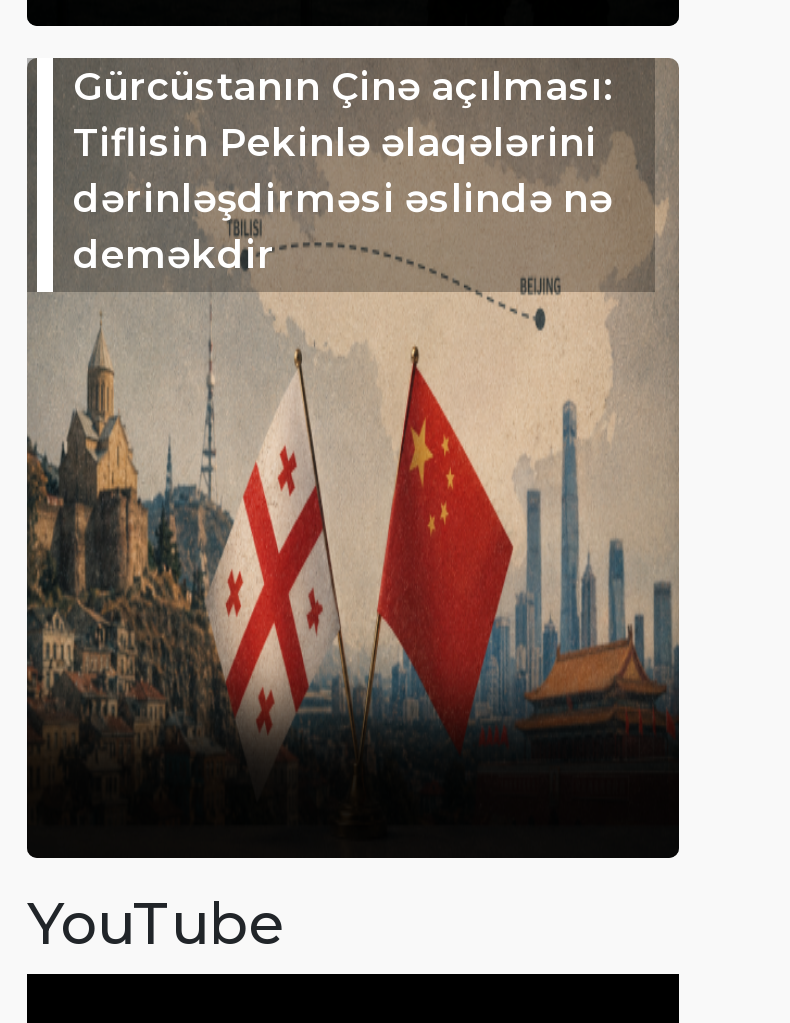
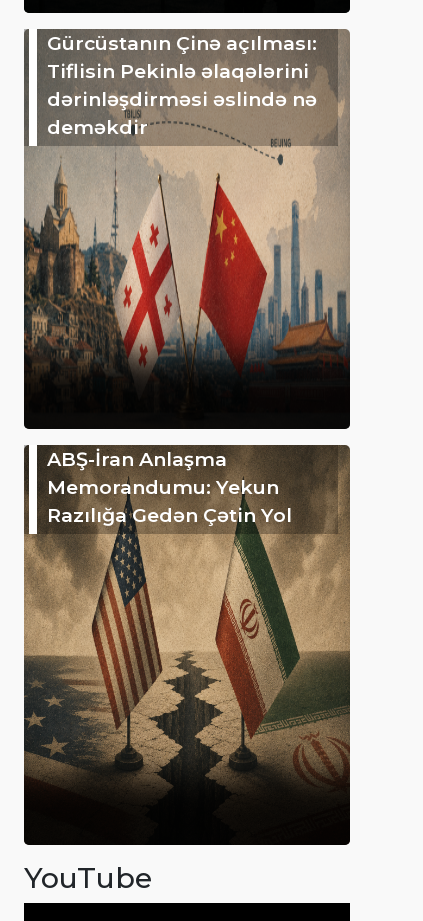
+ [image]
+ ABŞ-İran Anlaşma
+ Memorandumu: Yekun
+ Razılığa Gedən Çətin Yol
